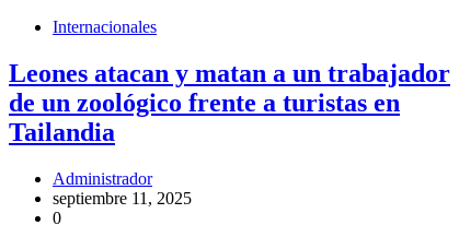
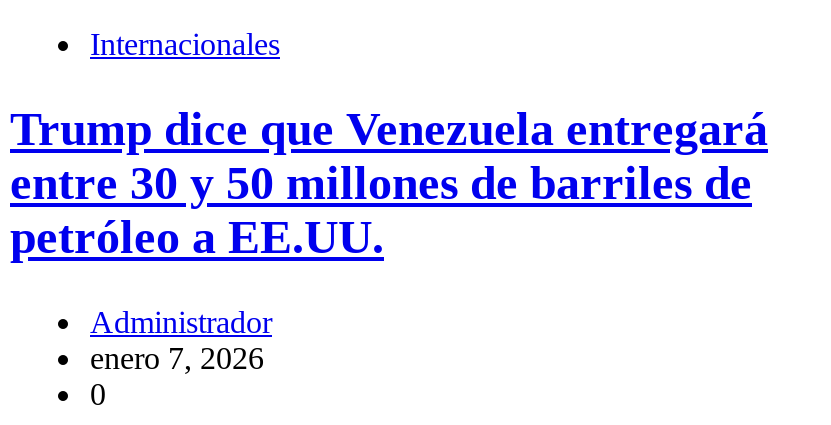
- Leones atacan y matan a un trabajador
- de un zoológico frente a turistas en
- Tailandia
+ Trump dice que Venezuela entregará
+ entre 30 y 50 millones de barriles de
+ petróleo a EE.UU.

- septiembre 11, 2025
+ enero 7, 2026
